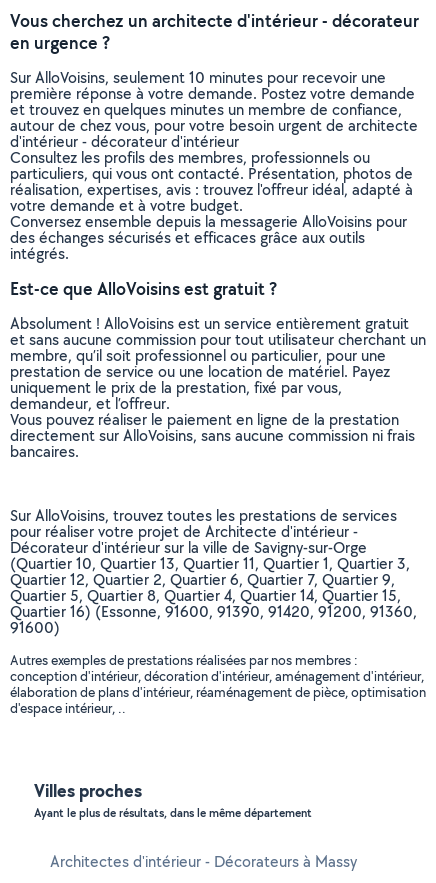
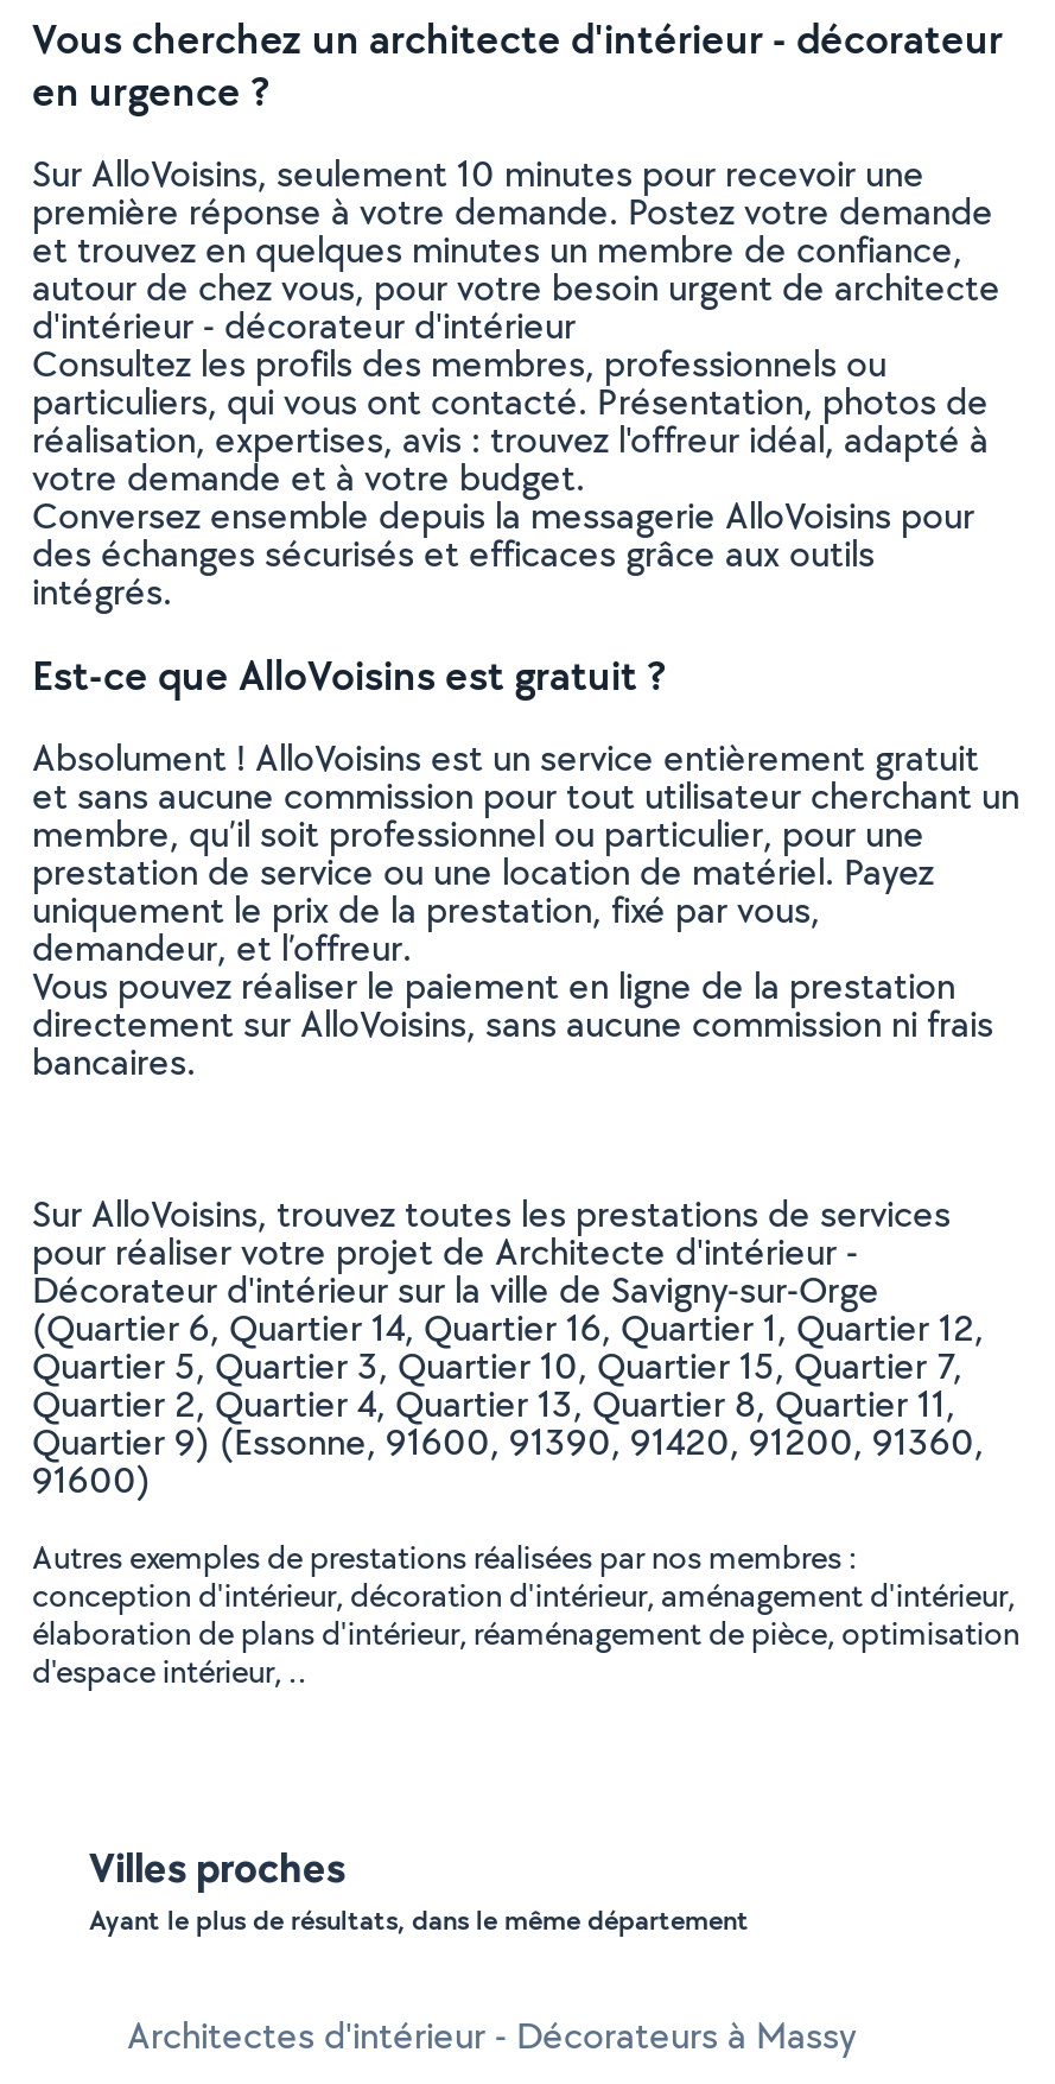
- (Quartier 10, Quartier 13, Quartier 11, Quartier 1, Quartier 3,
+ (Quartier 6, Quartier 14, Quartier 16, Quartier 1, Quartier 12,

- Quartier 12, Quartier 2, Quartier 6, Quartier 7, Quartier 9,
+ Quartier 5, Quartier 3, Quartier 10, Quartier 15, Quartier 7,

- Quartier 5, Quartier 8, Quartier 4, Quartier 14, Quartier 15,
+ Quartier 2, Quartier 4, Quartier 13, Quartier 8, Quartier 11,

- Quartier 16) (Essonne, 91600, 91390, 91420, 91200, 91360,
+ Quartier 9) (Essonne, 91600, 91390, 91420, 91200, 91360,
